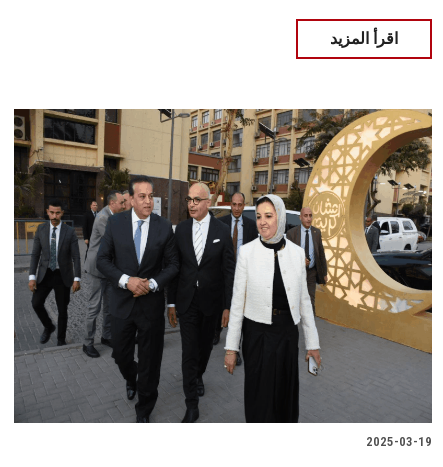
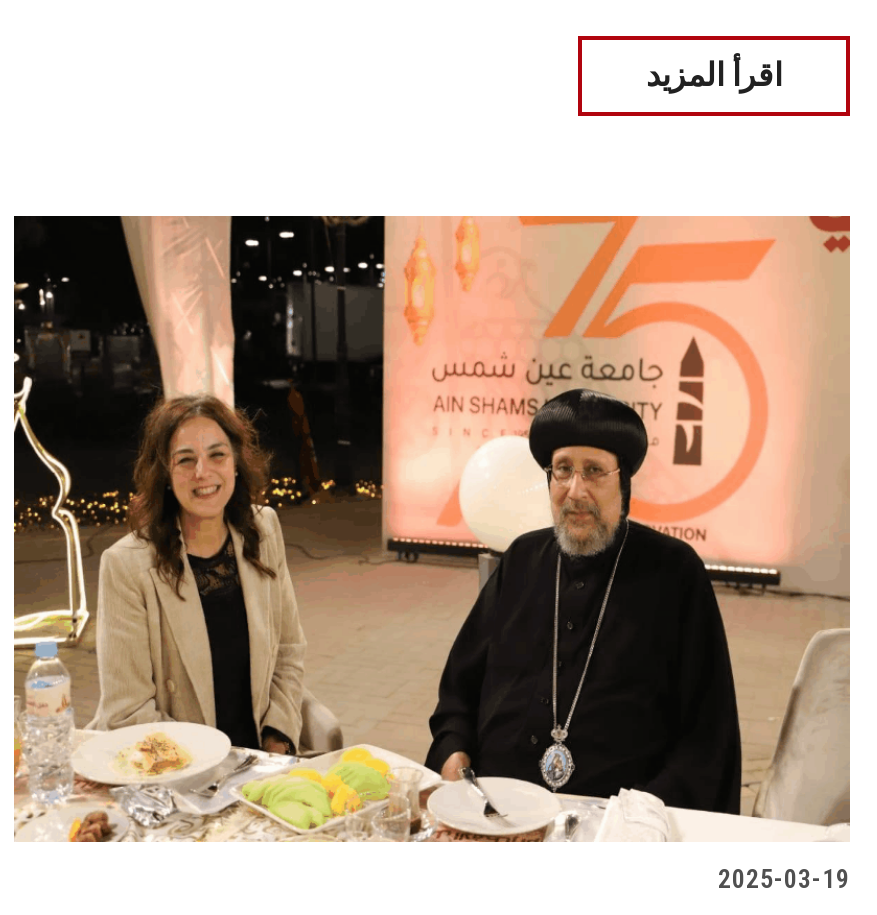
- [image]
+ [image]
